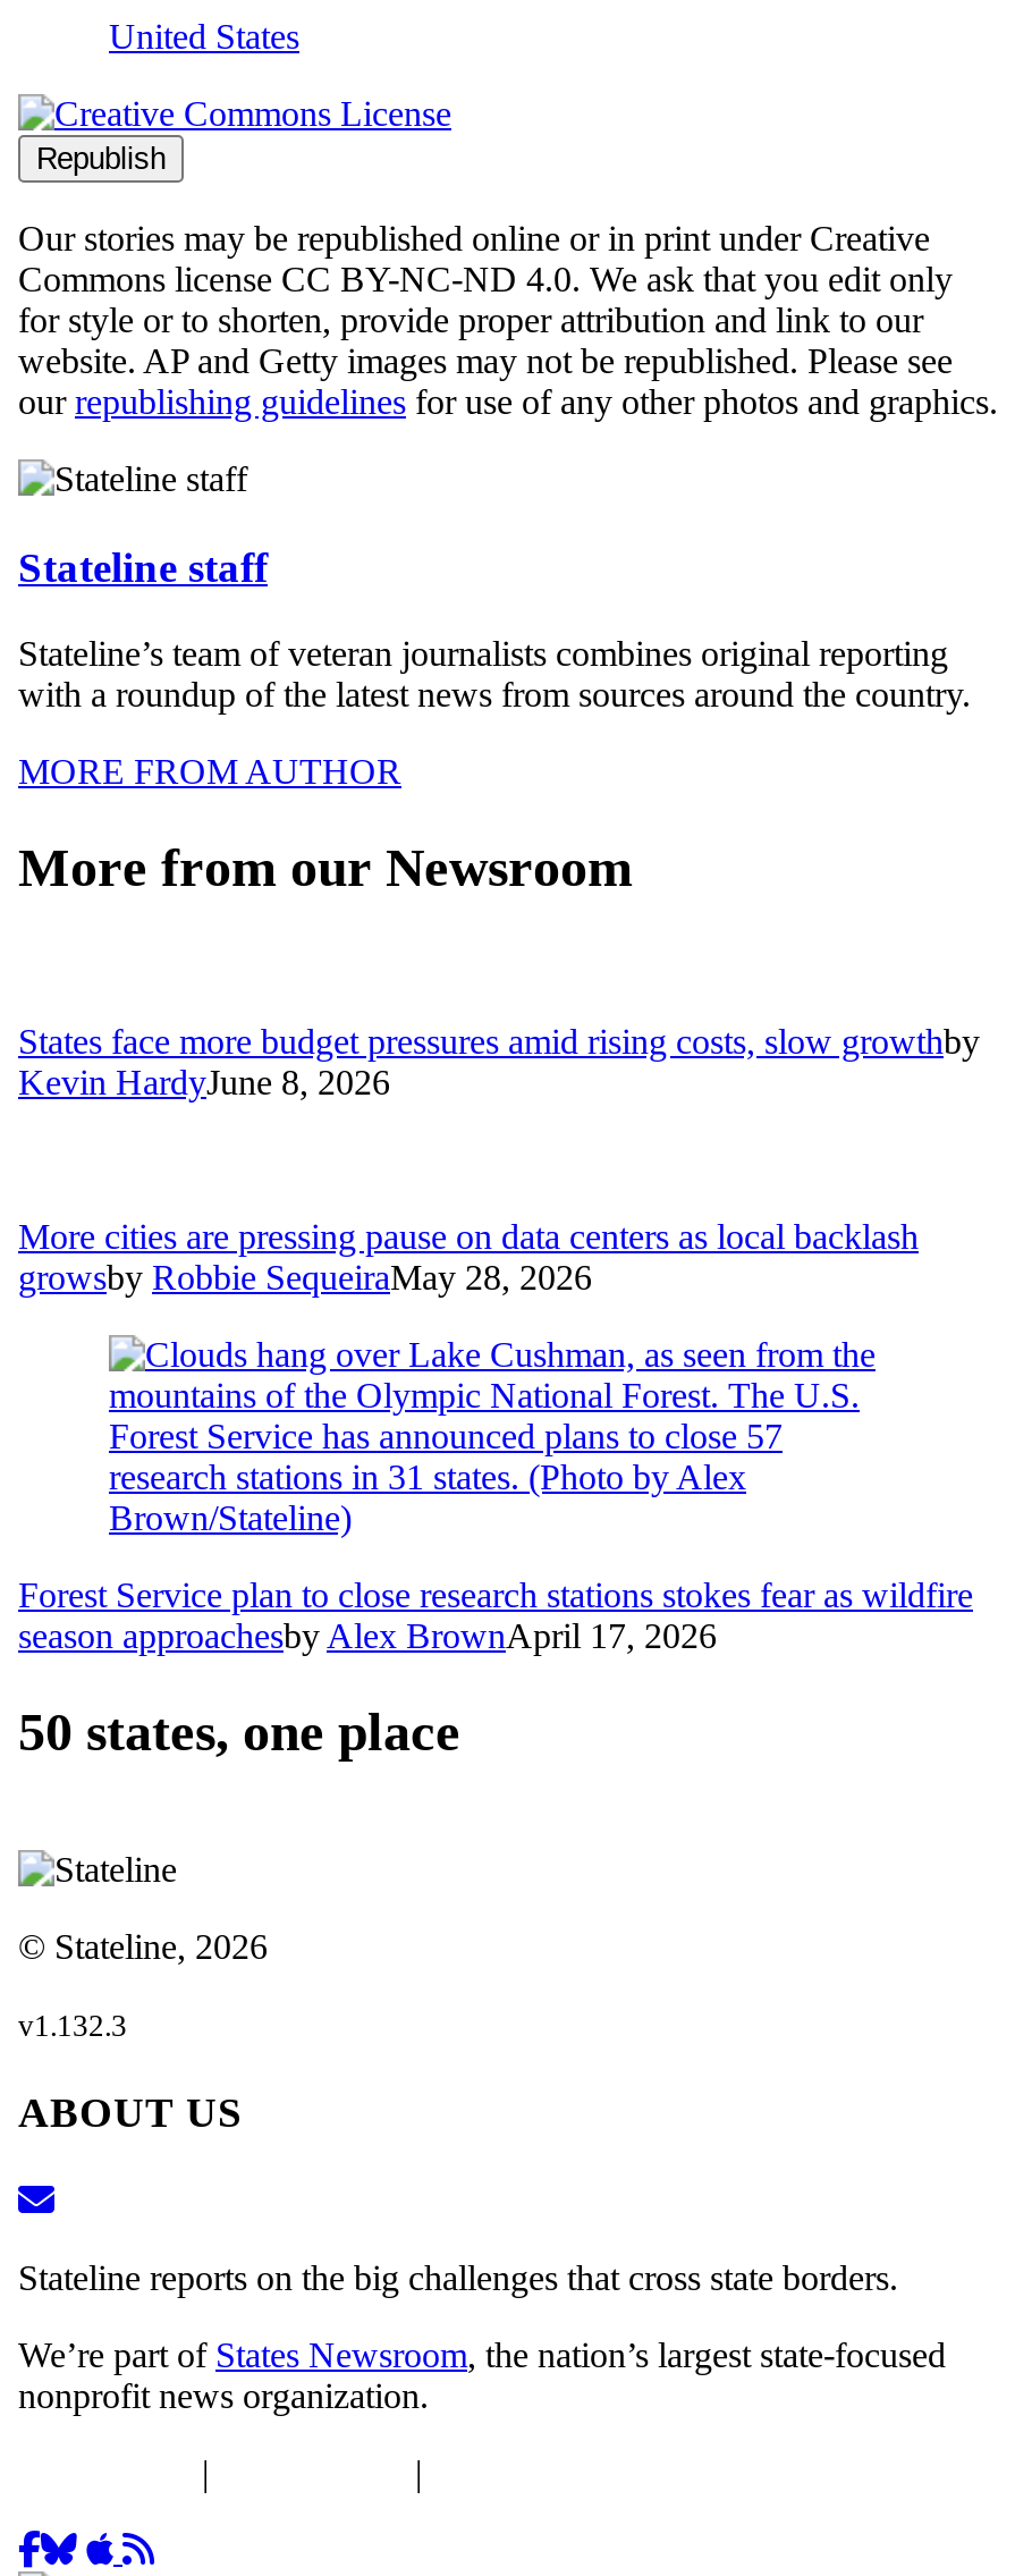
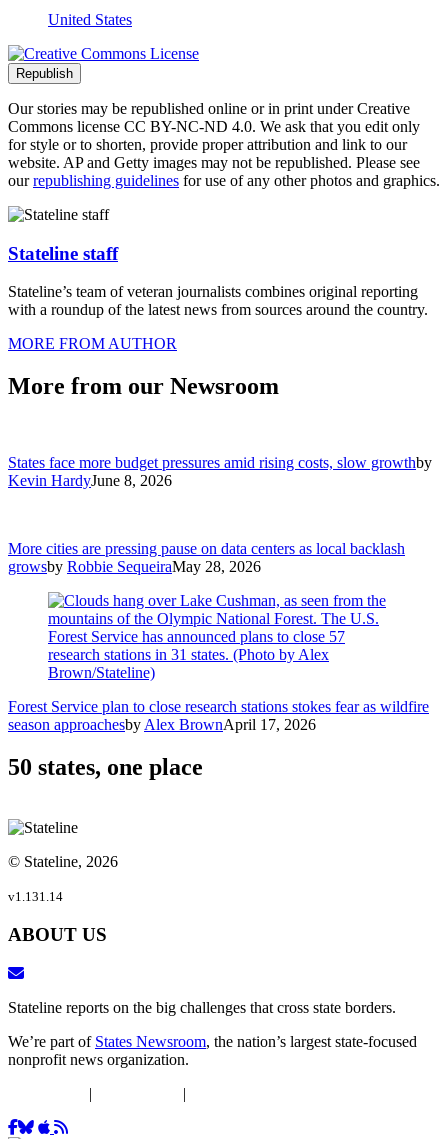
- v1.132.3
+ v1.131.14
